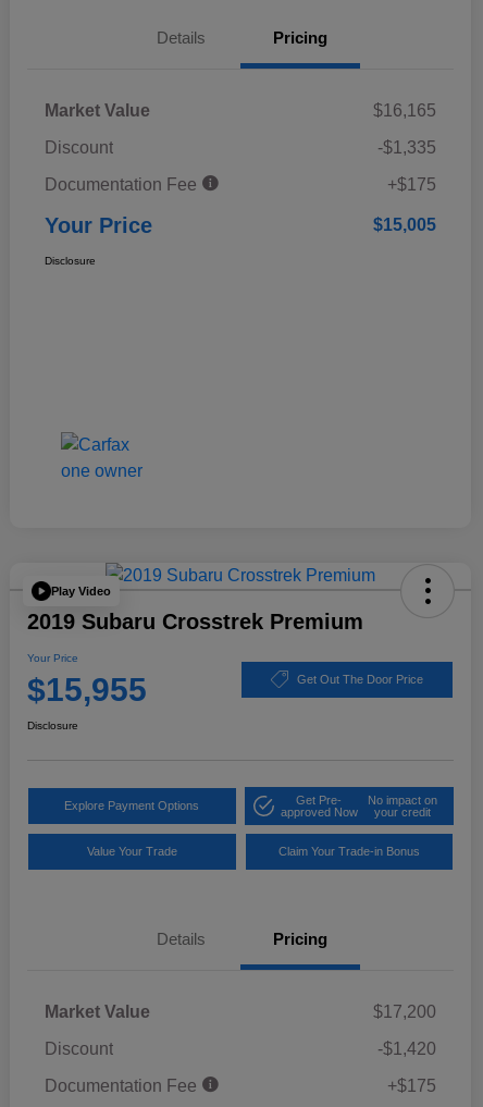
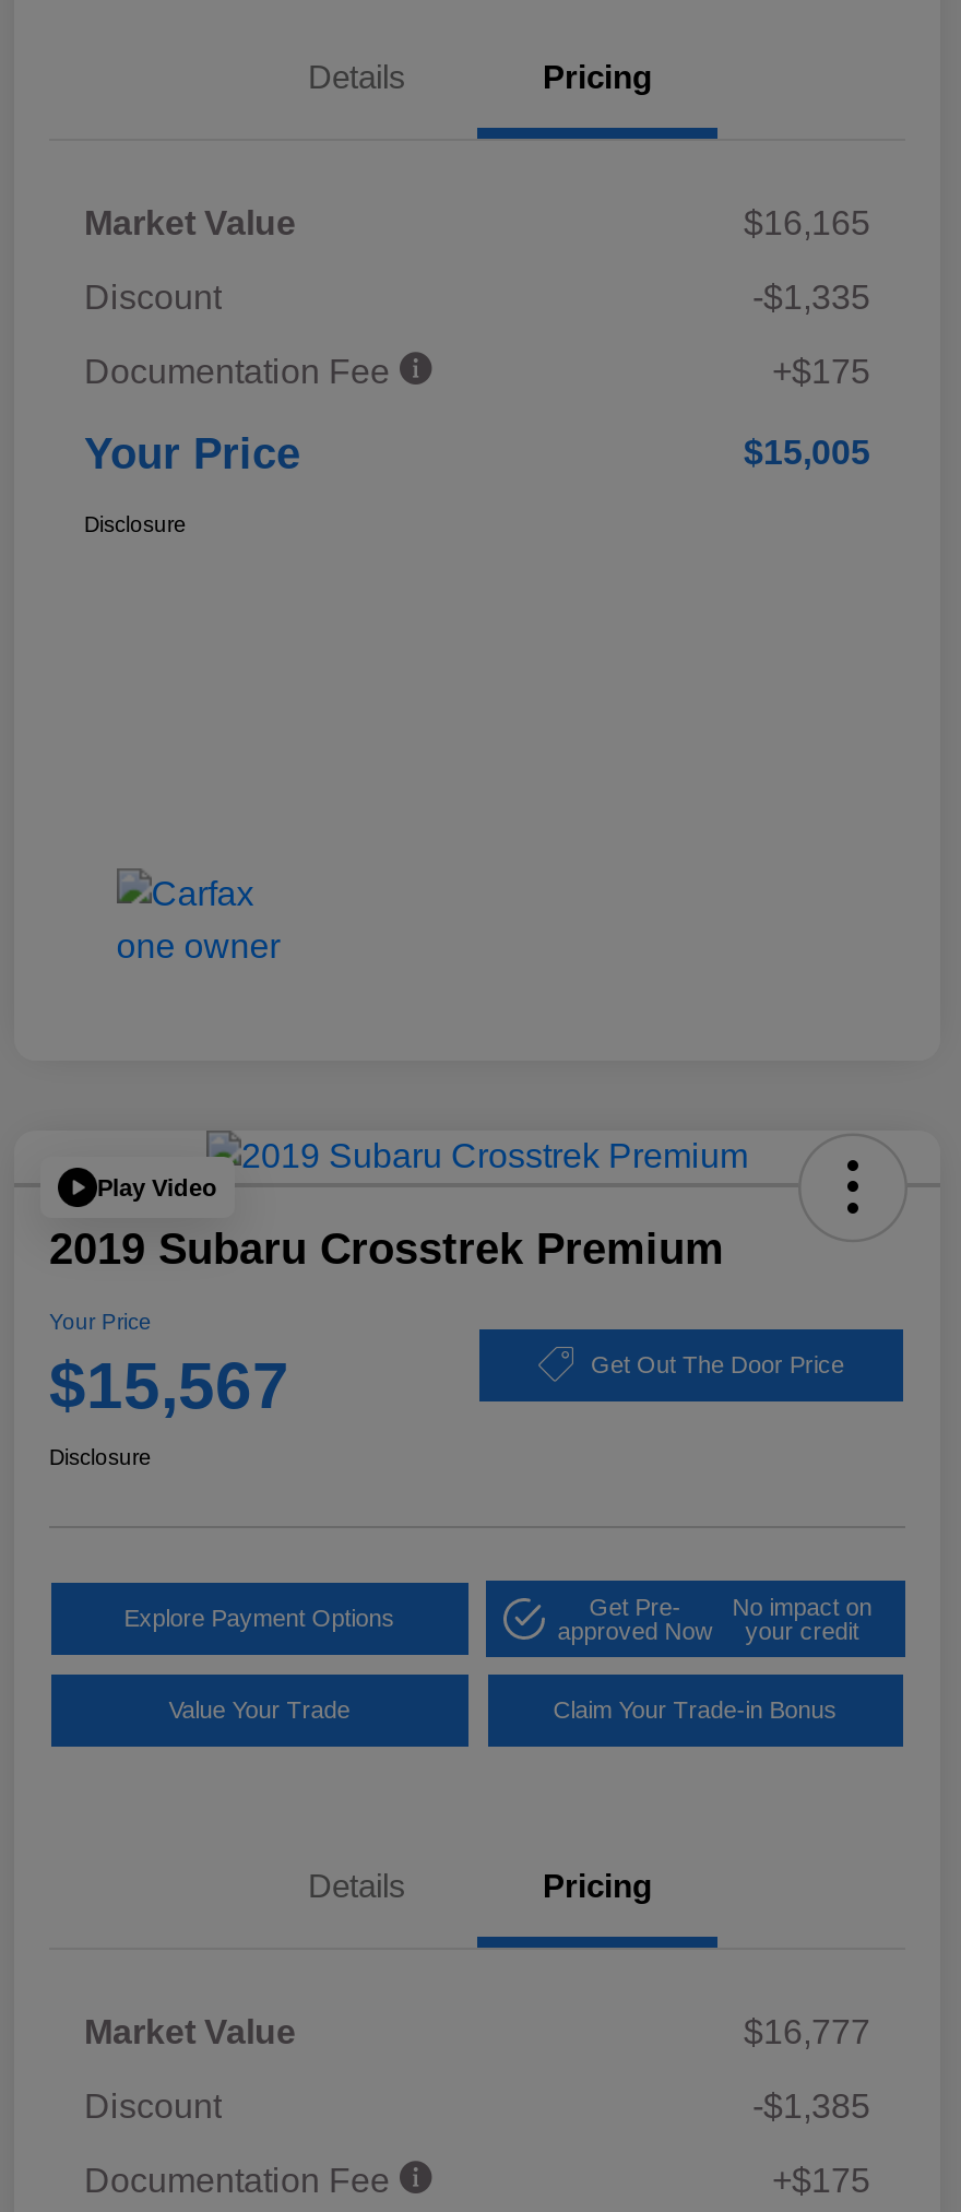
- $15,955
+ $15,567

- $17,200
+ $16,777

- -$1,420
+ -$1,385
